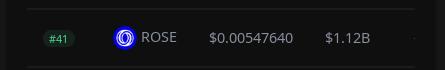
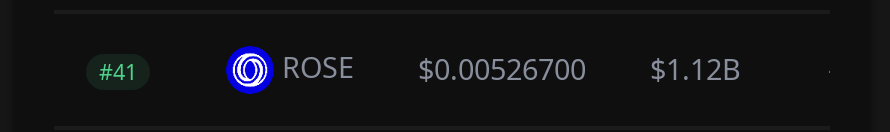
- ROSE $0.00547640 $1.12B
+ ROSE $0.00526700 $1.12B
